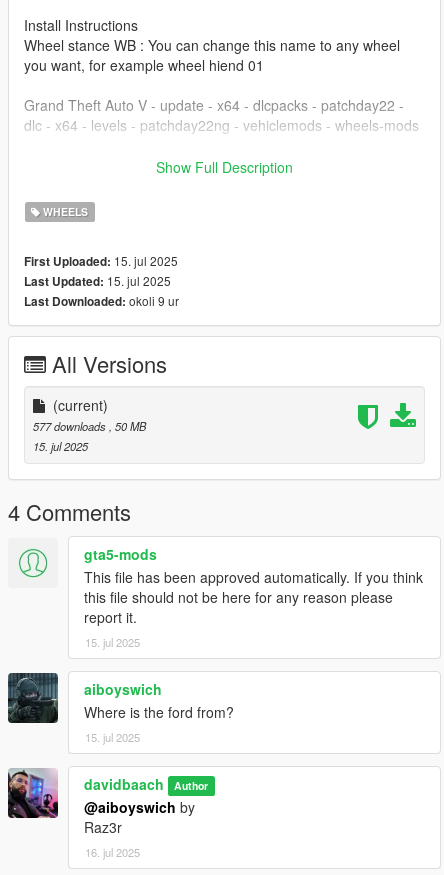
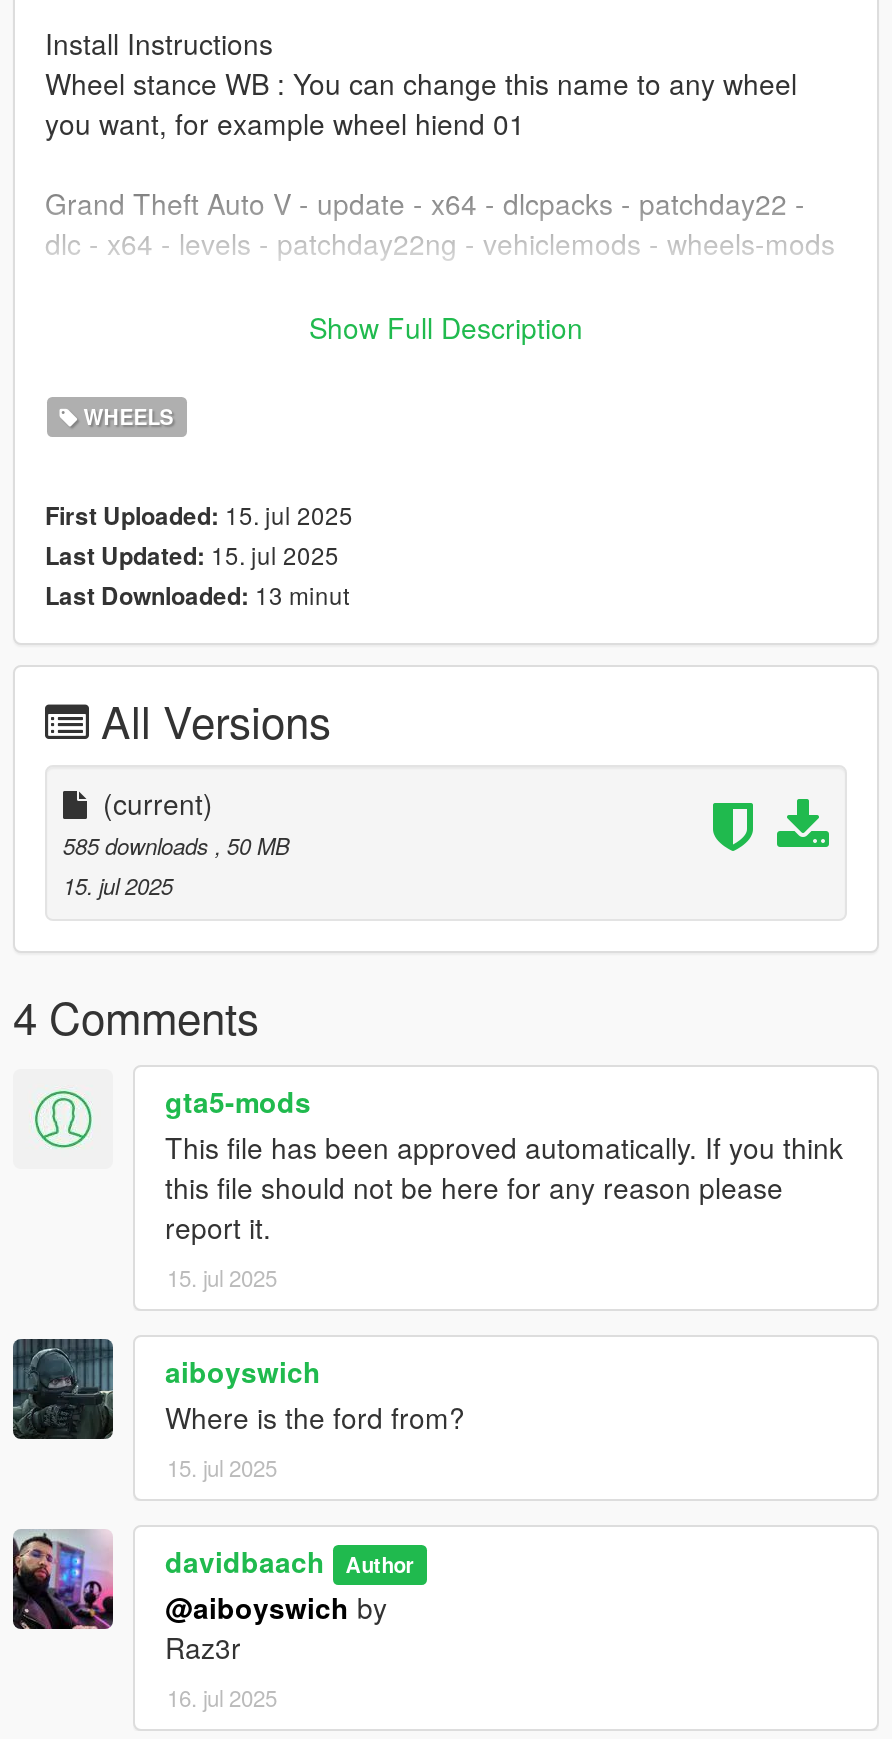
- Last Downloaded: okoli 9 ur
+ Last Downloaded: 13 minut

- 577 downloads, 50 MB
+ 585 downloads, 50 MB
